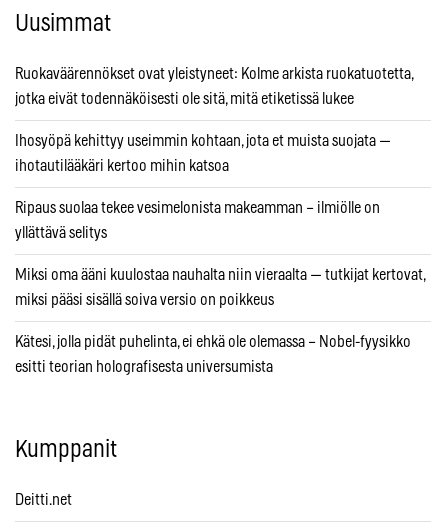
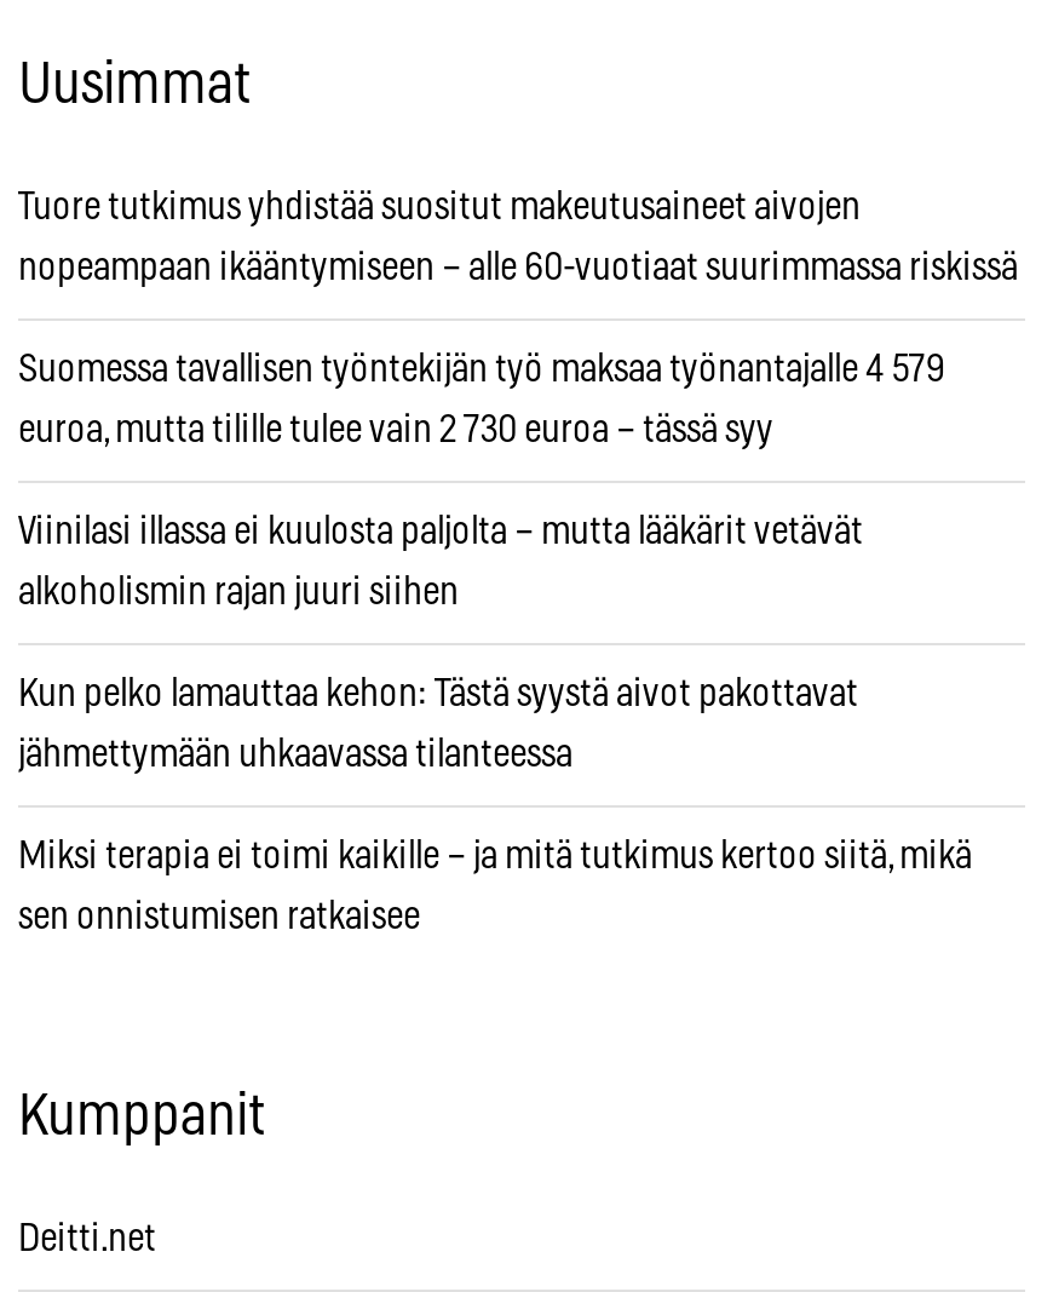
- Ruokaväärennökset ovat yleistyneet: Kolme arkista ruokatuotetta,
+ Tuore tutkimus yhdistää suositut makeutusaineet aivojen

- jotka eivät todennäköisesti ole sitä, mitä etiketissä lukee
+ nopeampaan ikääntymiseen – alle 60-vuotiaat suurimmassa riskissä

- Ihosyöpä kehittyy useimmin kohtaan, jota et muista suojata —
+ Suomessa tavallisen työntekijän työ maksaa työnantajalle 4 579

- ihotautilääkäri kertoo mihin katsoa
+ euroa, mutta tilille tulee vain 2 730 euroa – tässä syy

- Ripaus suolaa tekee vesimelonista makeamman – ilmiölle on
+ Viinilasi illassa ei kuulosta paljolta – mutta lääkärit vetävät

- yllättävä selitys
+ alkoholismin rajan juuri siihen

- Miksi oma ääni kuulostaa nauhalta niin vieraalta — tutkijat kertovat,
+ Kun pelko lamauttaa kehon: Tästä syystä aivot pakottavat

- miksi pääsi sisällä soiva versio on poikkeus
+ jähmettymään uhkaavassa tilanteessa

- Kätesi, jolla pidät puhelinta, ei ehkä ole olemassa – Nobel-fyysikko
+ Miksi terapia ei toimi kaikille – ja mitä tutkimus kertoo siitä, mikä

- esitti teorian holografisesta universumista
+ sen onnistumisen ratkaisee
